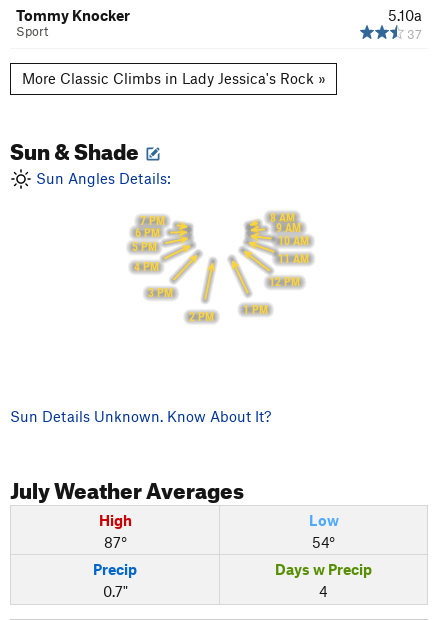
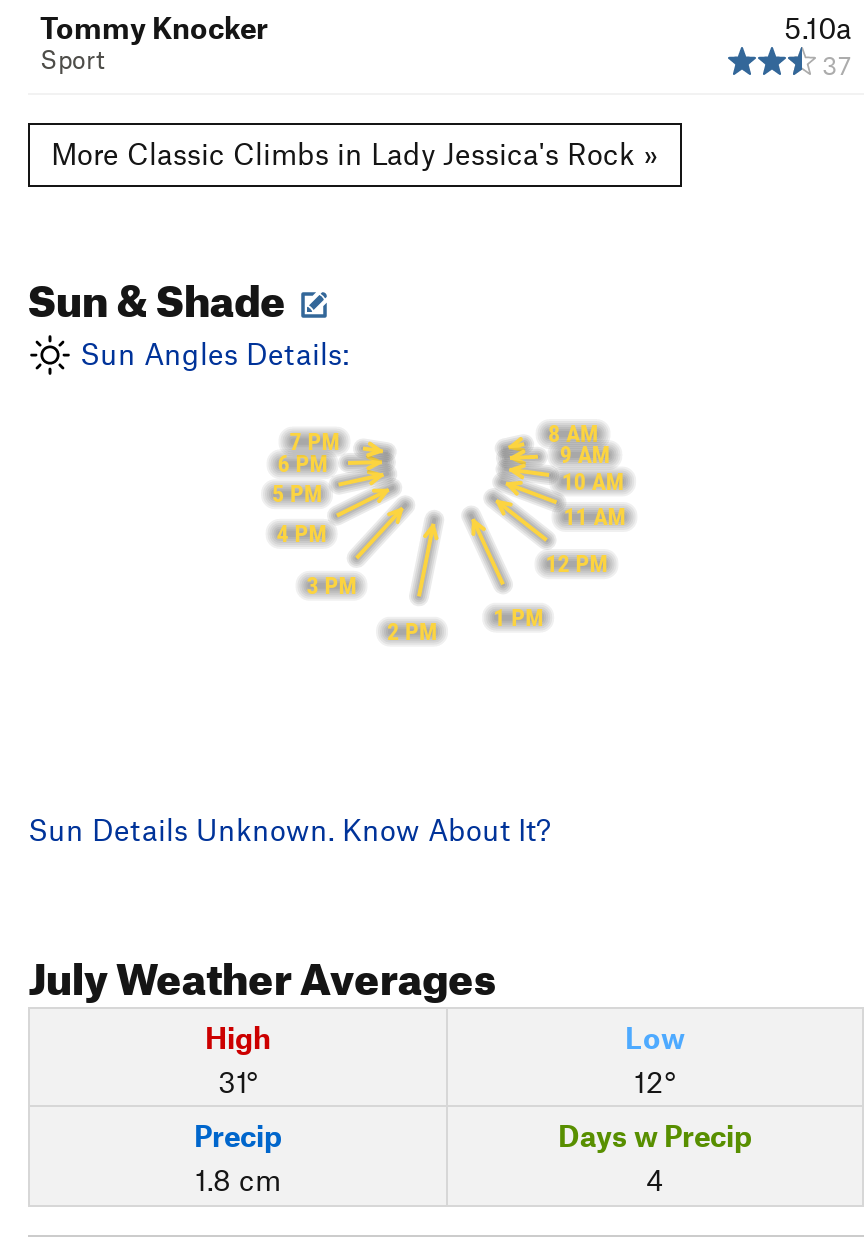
- 87°
+ 31°

- 54°
+ 12°

- 0.7"
+ 1.8 cm
